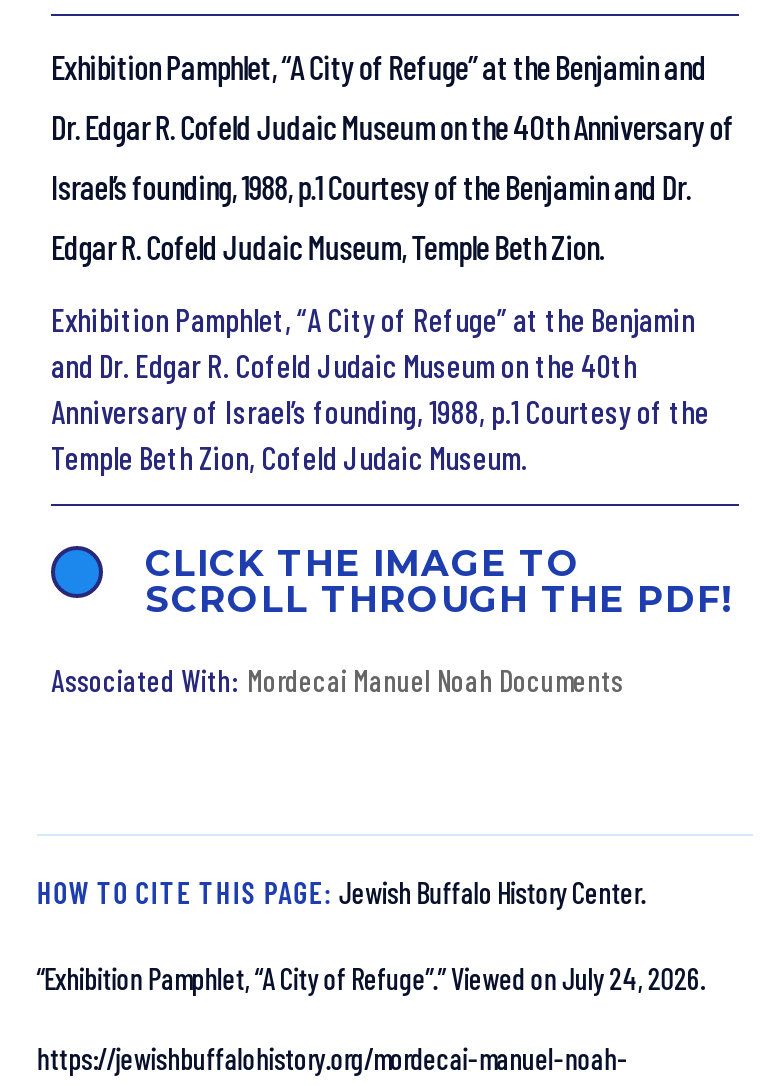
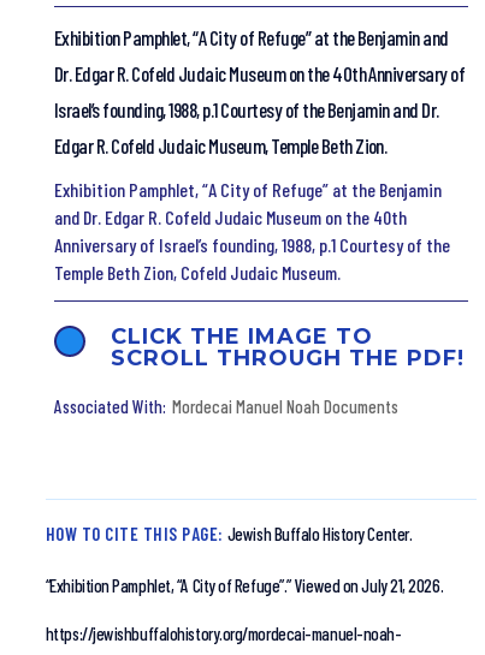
- “Exhibition Pamphlet, “A City of Refuge”.” Viewed on July 24, 2026.
+ “Exhibition Pamphlet, “A City of Refuge”.” Viewed on July 21, 2026.
